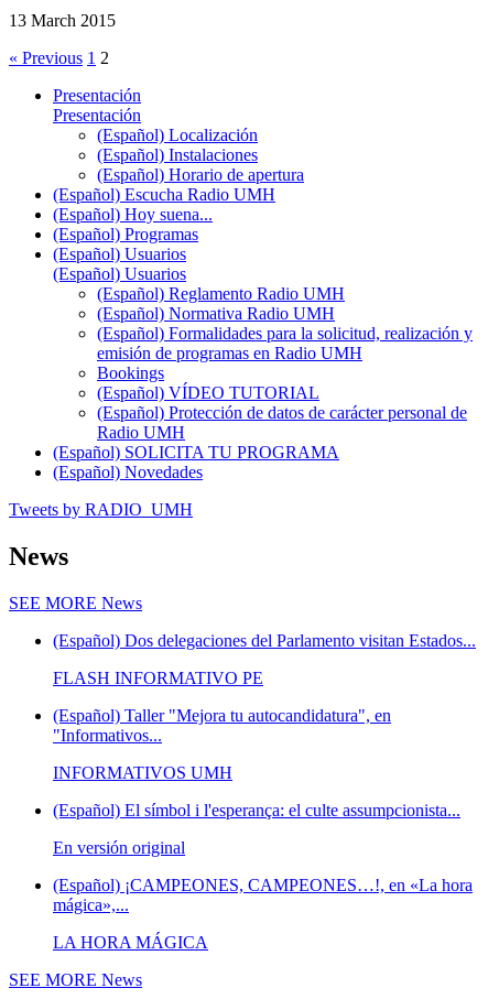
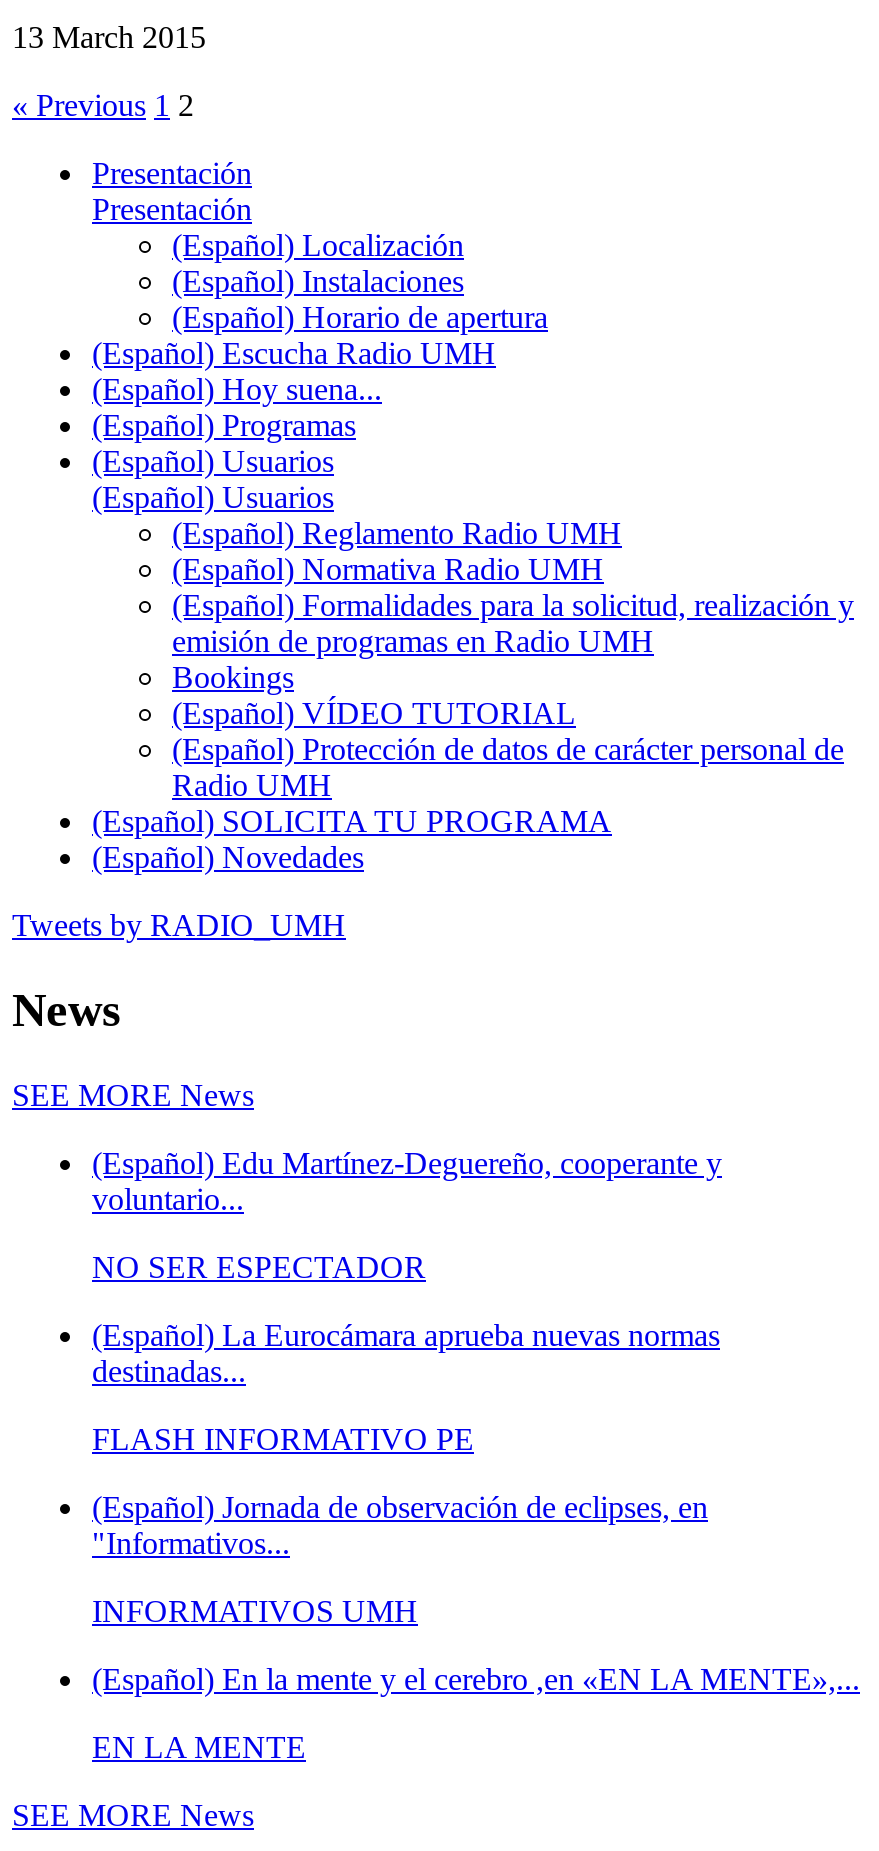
- (Español) Dos delegaciones del Parlamento visitan Estados...
+ (Español) Edu Martínez-Deguereño, cooperante y
+ voluntario...
+ NO SER ESPECTADOR
+ (Español) La Eurocámara aprueba nuevas normas
+ destinadas...

moved down: FLASH INFORMATIVO PE

- (Español) Taller "Mejora tu autocandidatura", en
+ (Español) Jornada de observación de eclipses, en

moved down: "Informativos... | INFORMATIVOS UMH

- (Español) El símbol i l'esperança: el culte assumpcionista...
- En versión original
- (Español) ¡CAMPEONES, CAMPEONES…!, en «La hora
- mágica»,...
- LA HORA MÁGICA
+ (Español) En la mente y el cerebro ,en «EN LA MENTE»,...
+ EN LA MENTE
